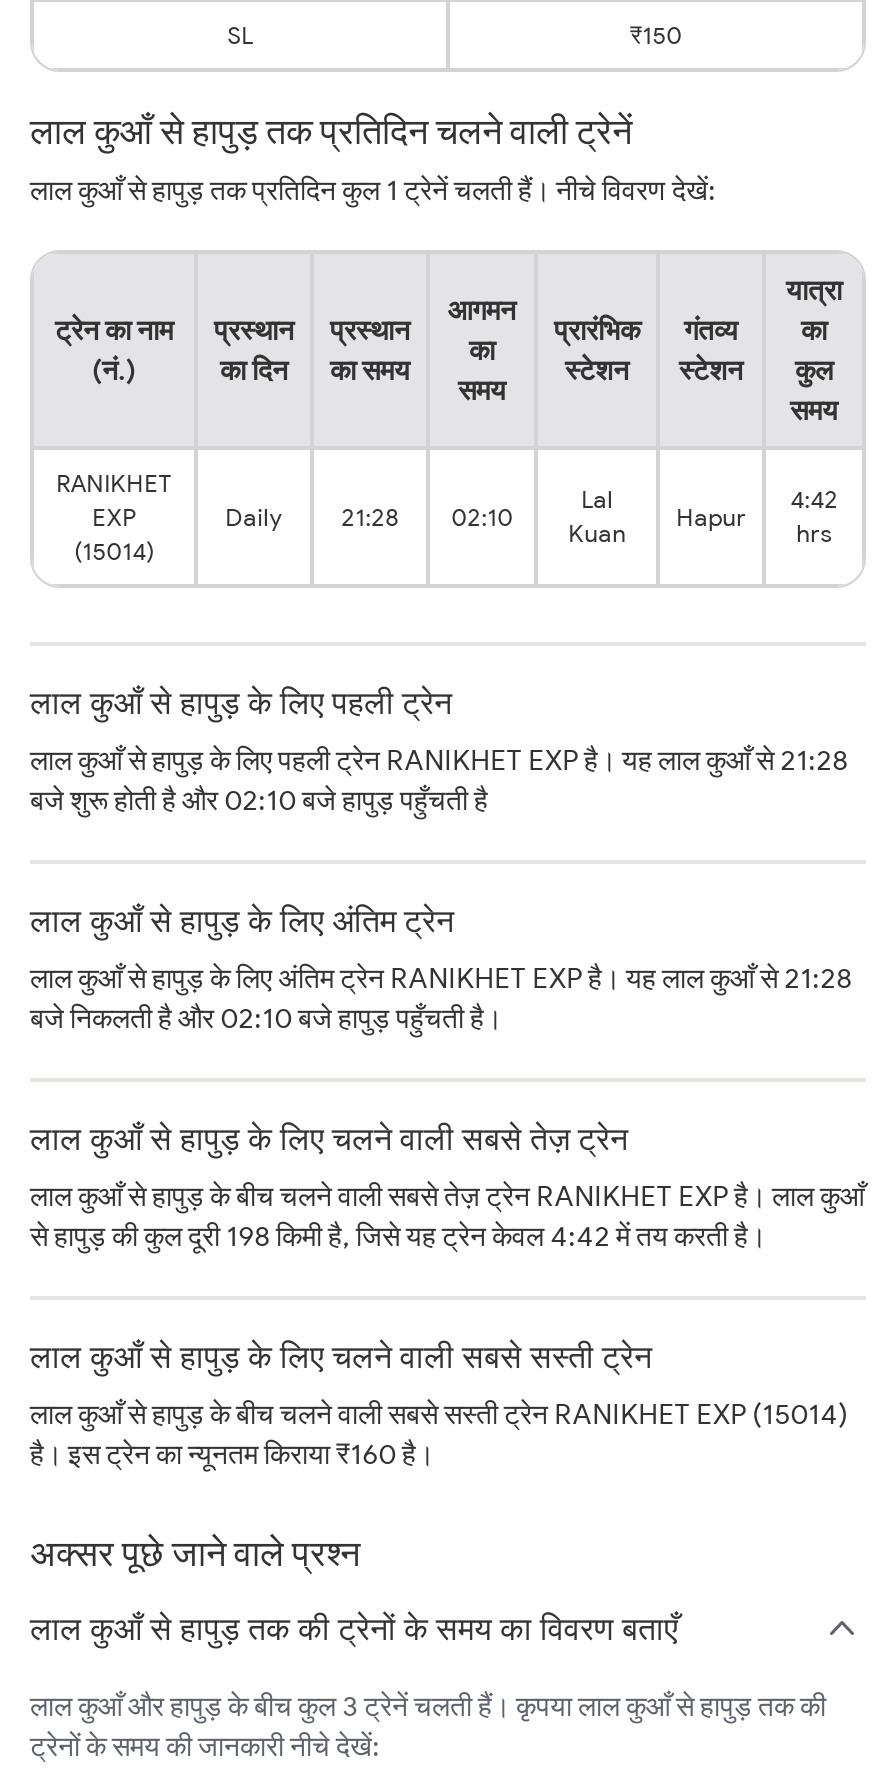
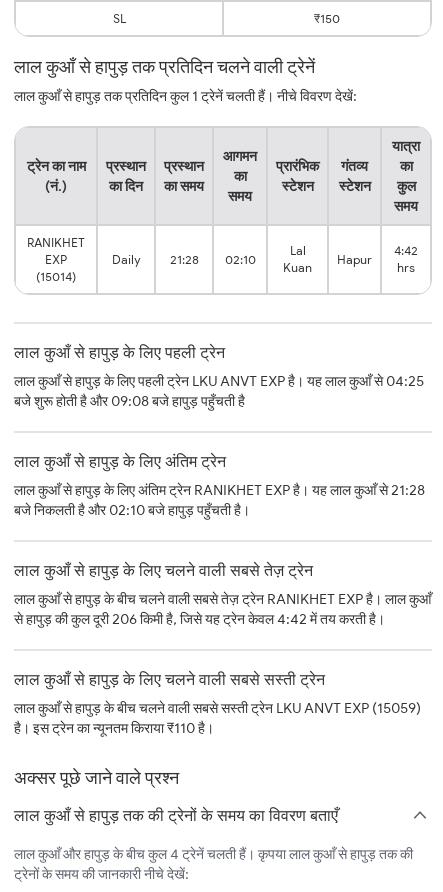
- लाल कुआँ से हापुड़ के लिए पहली ट्रेन RANIKHET EXP है। यह लाल कुआँ से 21:28
- बजे शुरू होती है और 02:10 बजे हापुड़ पहुँचती है
+ लाल कुआँ से हापुड़ के लिए पहली ट्रेन LKU ANVT EXP है। यह लाल कुआँ से 04:25
+ बजे शुरू होती है और 09:08 बजे हापुड़ पहुँचती है

- से हापुड़ की कुल दूरी 198 किमी है, जिसे यह ट्रेन केवल 4:42 में तय करती है।
+ से हापुड़ की कुल दूरी 206 किमी है, जिसे यह ट्रेन केवल 4:42 में तय करती है।

- लाल कुआँ से हापुड़ के बीच चलने वाली सबसे सस्ती ट्रेन RANIKHET EXP (15014)
- है। इस ट्रेन का न्यूनतम किराया ₹160 है।
+ लाल कुआँ से हापुड़ के बीच चलने वाली सबसे सस्ती ट्रेन LKU ANVT EXP (15059)
+ है। इस ट्रेन का न्यूनतम किराया ₹110 है।

- लाल कुआँ और हापुड़ के बीच कुल 3 ट्रेनें चलती हैं। कृपया लाल कुआँ से हापुड़ तक की
+ लाल कुआँ और हापुड़ के बीच कुल 4 ट्रेनें चलती हैं। कृपया लाल कुआँ से हापुड़ तक की
